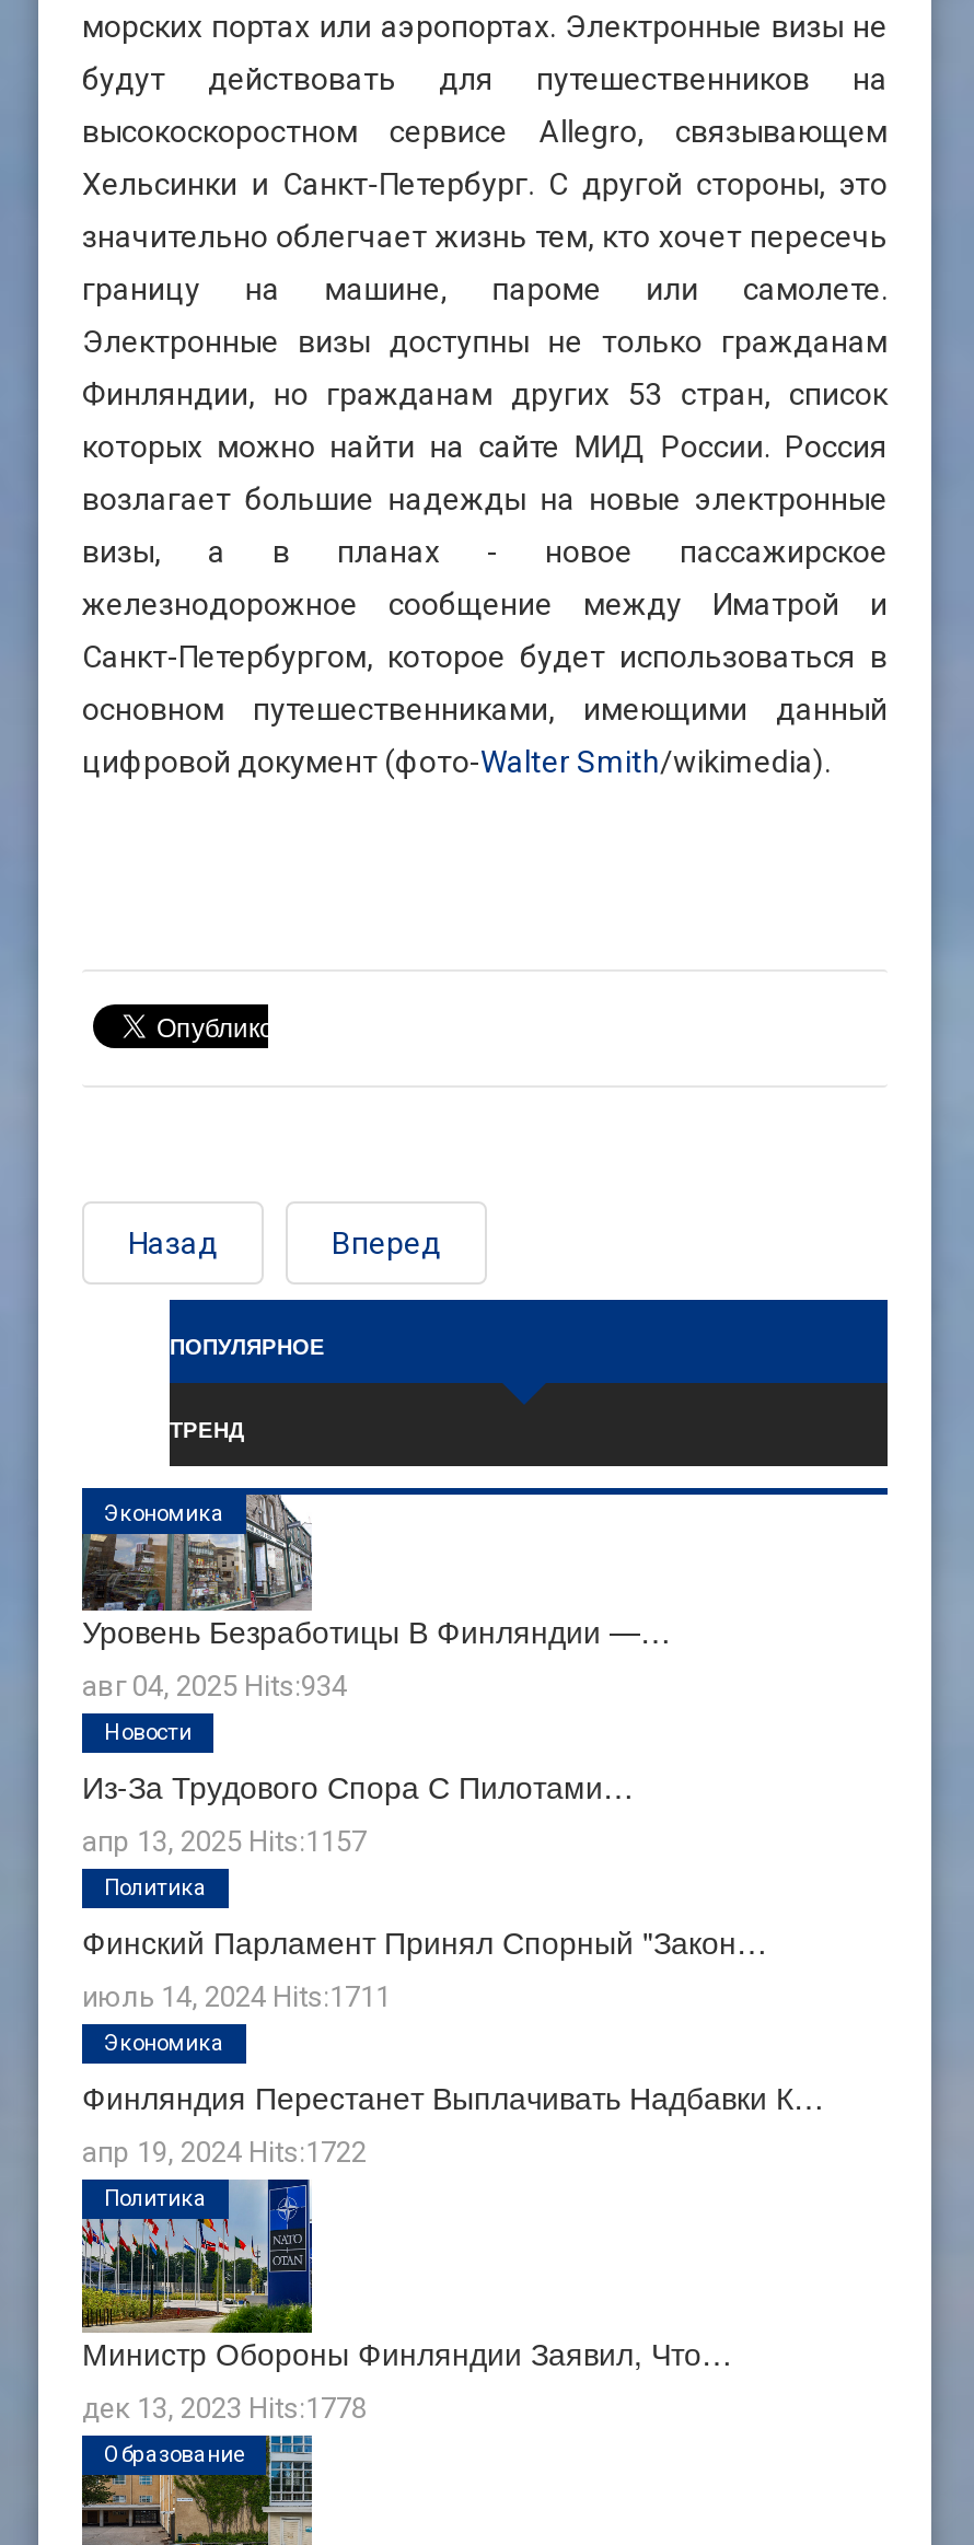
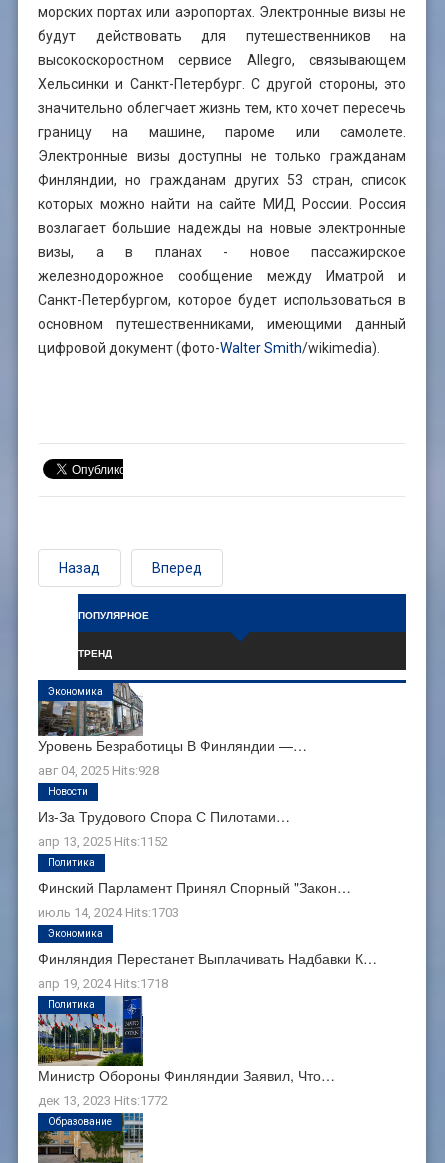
- авг 04, 2025 Hits:934
+ авг 04, 2025 Hits:928

- апр 13, 2025 Hits:1157
+ апр 13, 2025 Hits:1152

- июль 14, 2024 Hits:1711
+ июль 14, 2024 Hits:1703

- апр 19, 2024 Hits:1722
+ апр 19, 2024 Hits:1718

- дек 13, 2023 Hits:1778
+ дек 13, 2023 Hits:1772
